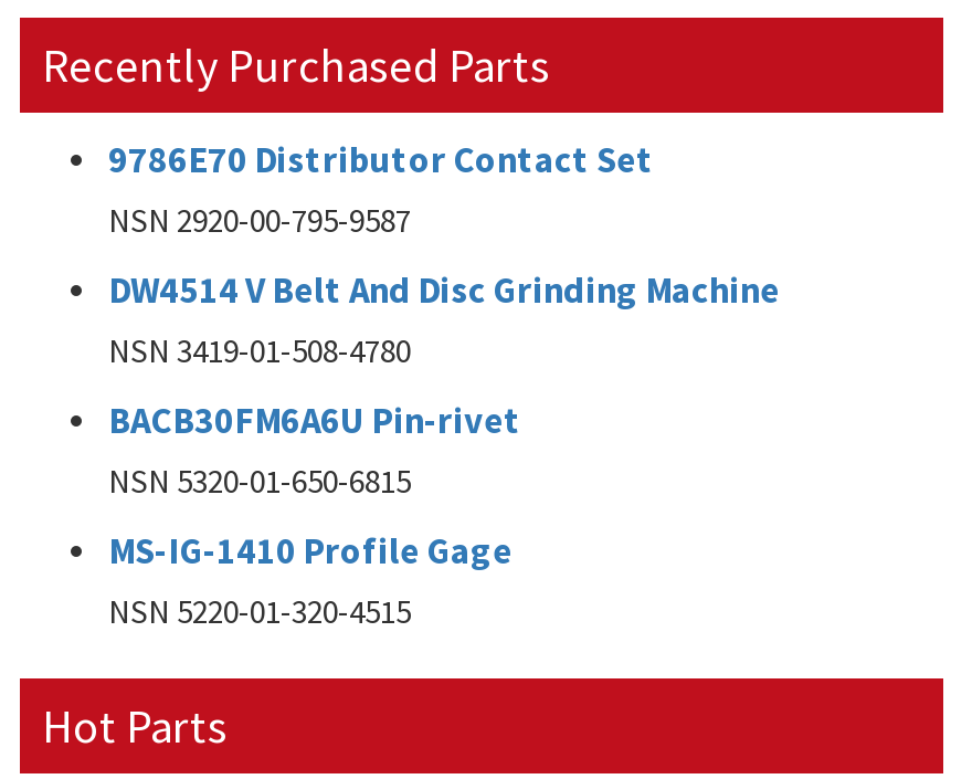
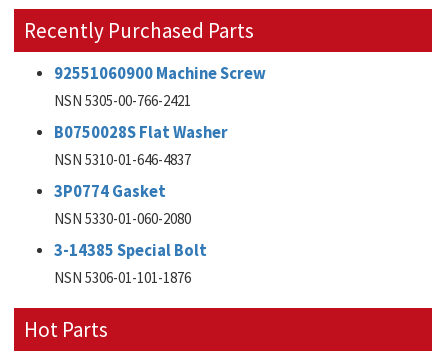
- 9786E70 Distributor Contact Set
- NSN 2920-00-795-9587
+ 92551060900 Machine Screw
+ NSN 5305-00-766-2421

- DW4514 V Belt And Disc Grinding Machine
- NSN 3419-01-508-4780
+ B0750028S Flat Washer
+ NSN 5310-01-646-4837

- BACB30FM6A6U Pin-rivet
- NSN 5320-01-650-6815
+ 3P0774 Gasket
+ NSN 5330-01-060-2080

- MS-IG-1410 Profile Gage
- NSN 5220-01-320-4515
+ 3-14385 Special Bolt
+ NSN 5306-01-101-1876
